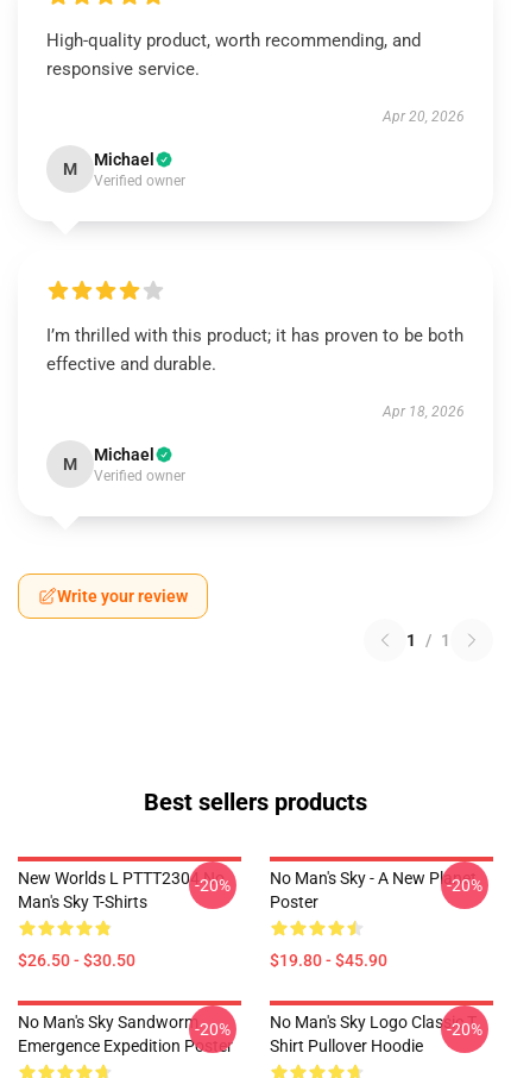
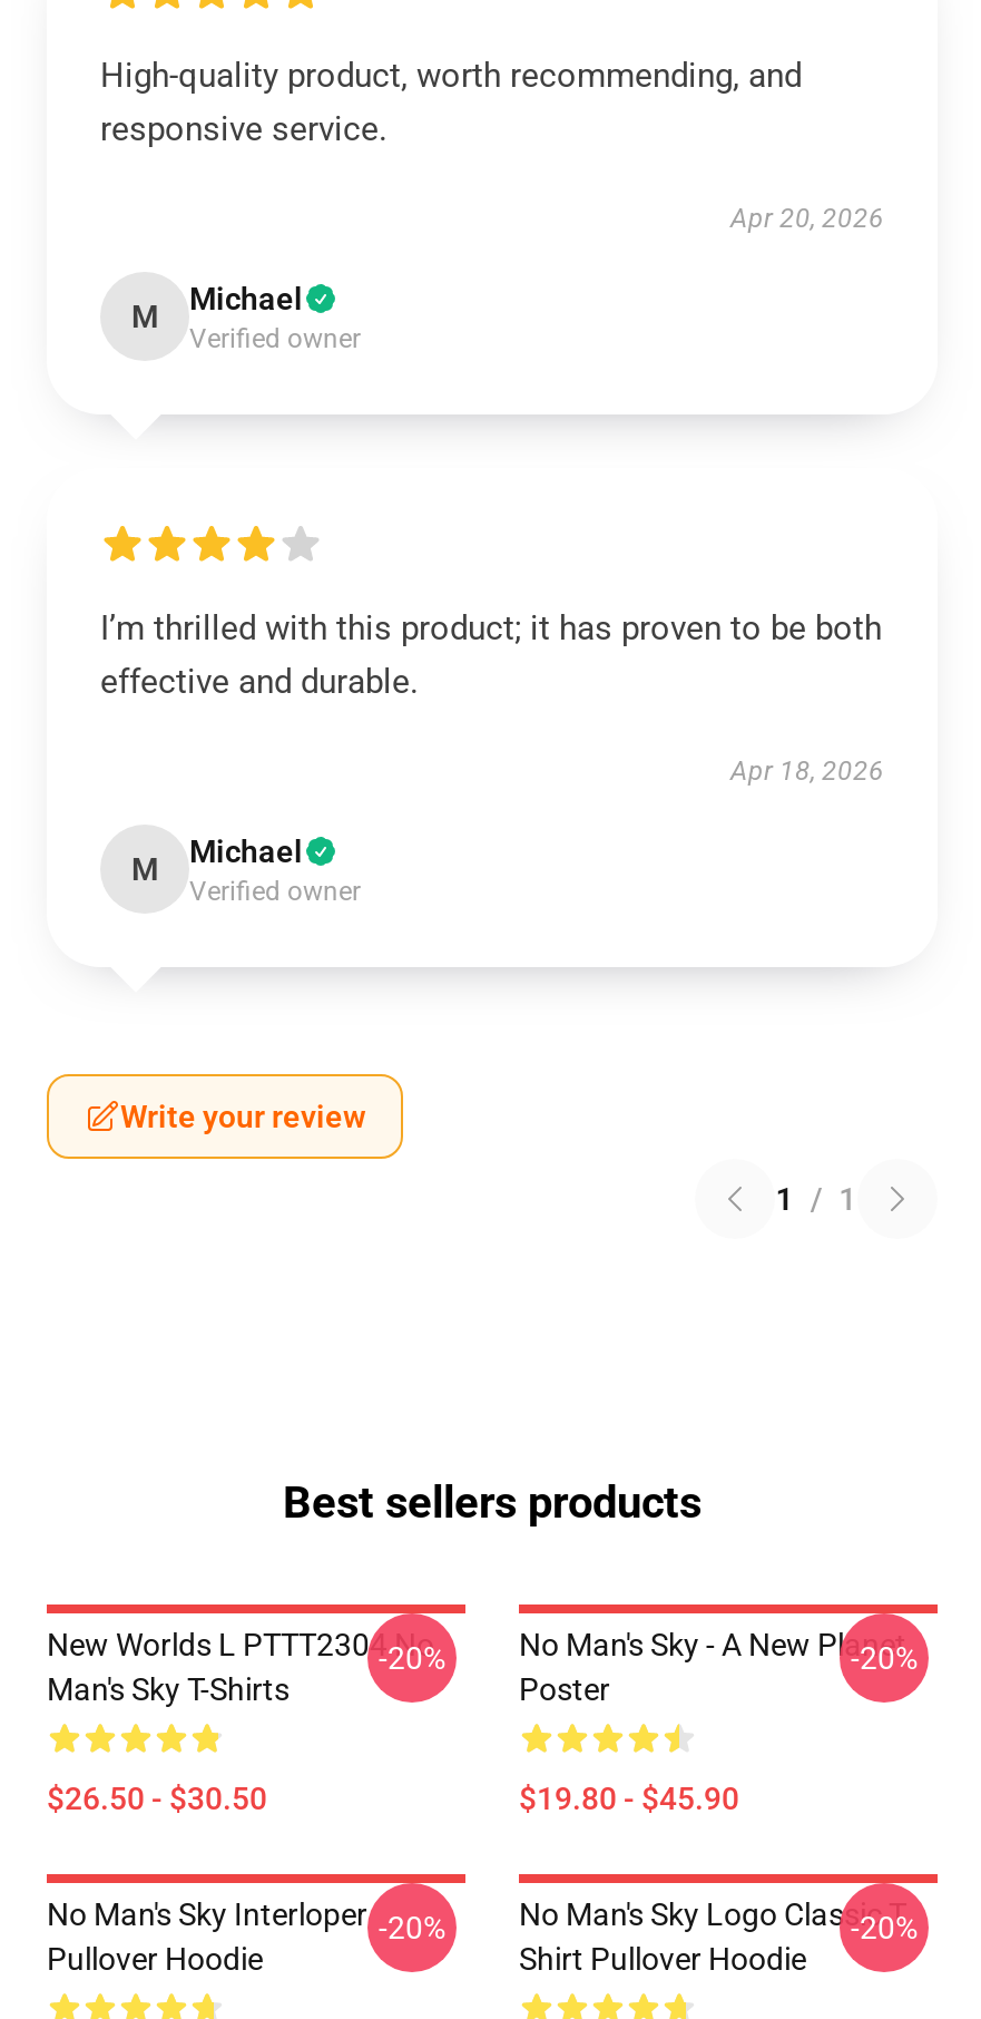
- No Man's Sky Sandworm
- Emergence Expedition Poster
+ No Man's Sky Interloper
+ Pullover Hoodie
